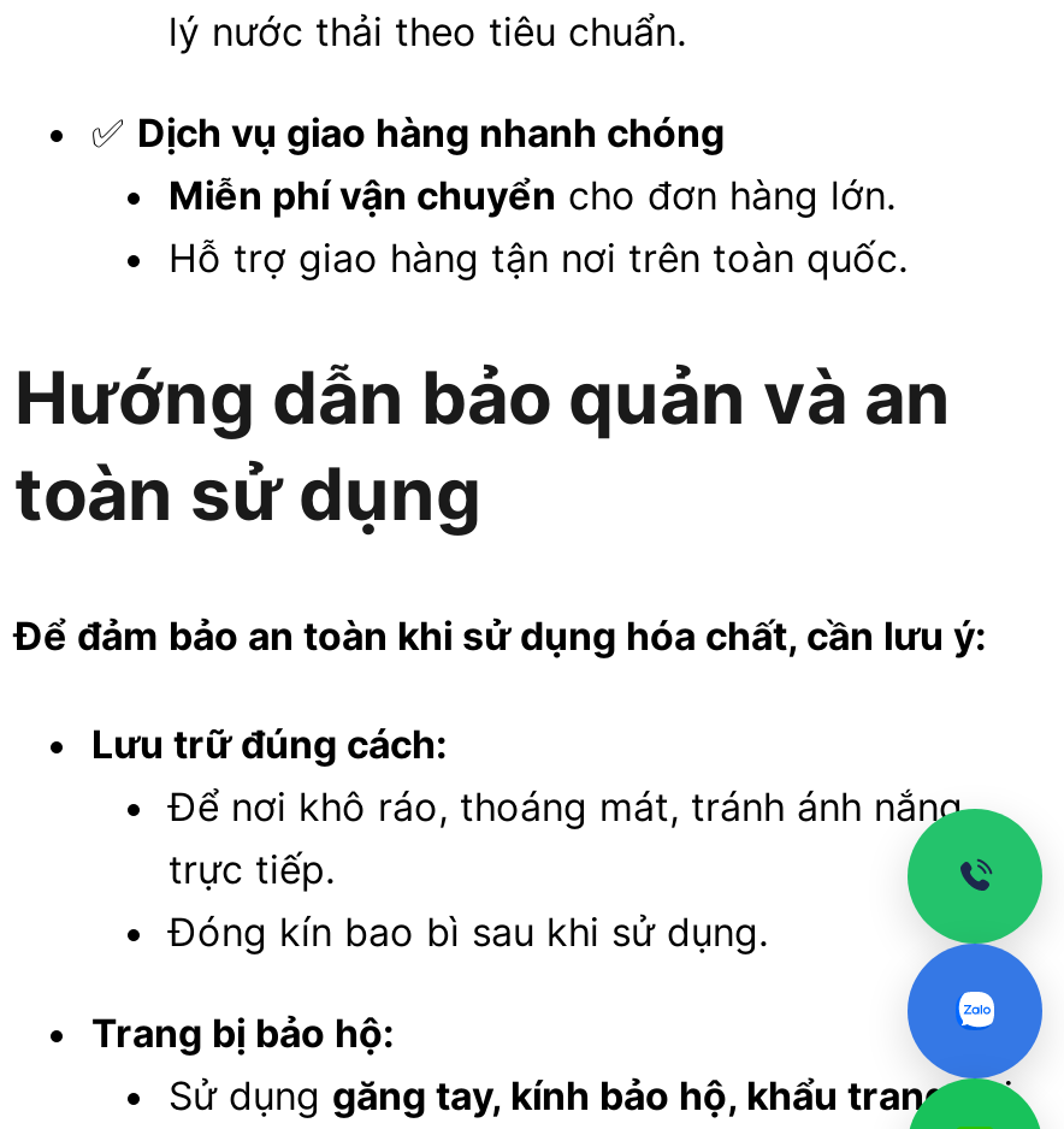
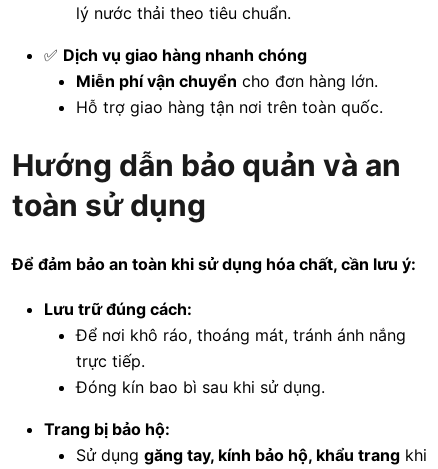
- [image]
